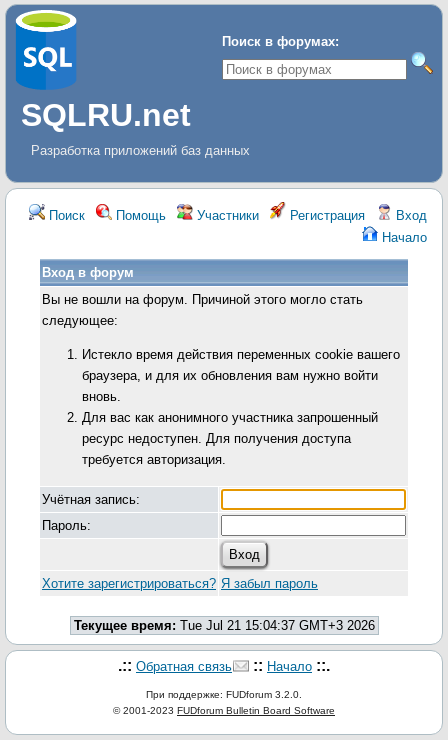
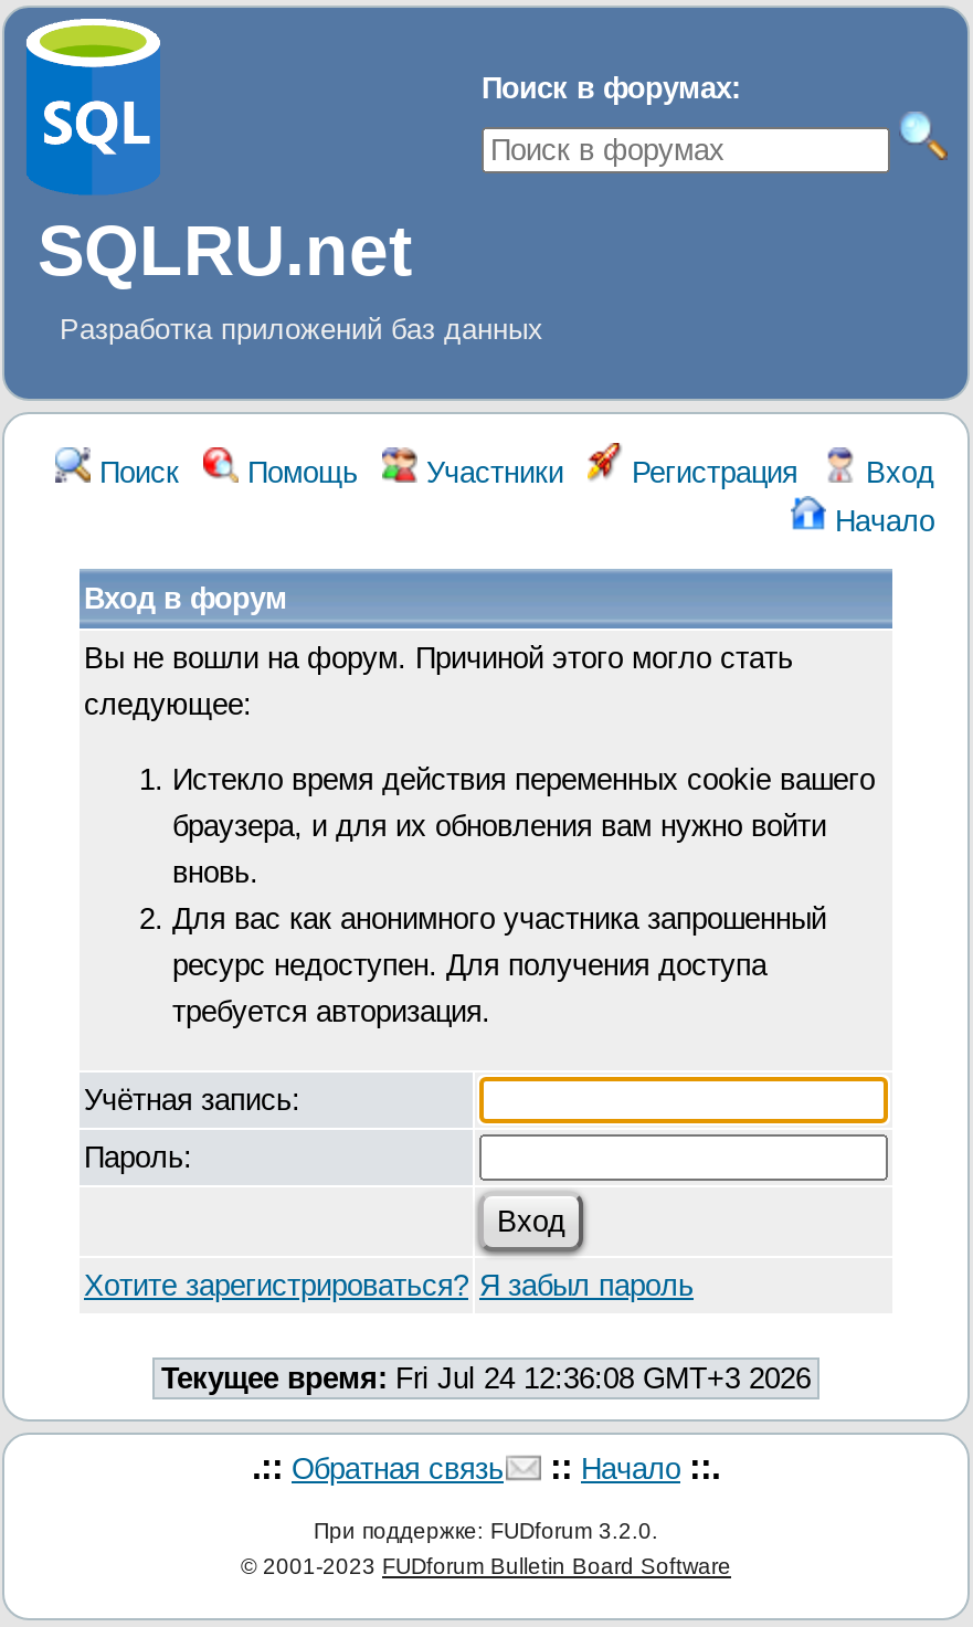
- Текущее время: Tue Jul 21 15:04:37 GMT+3 2026
+ Текущее время: Fri Jul 24 12:36:08 GMT+3 2026
